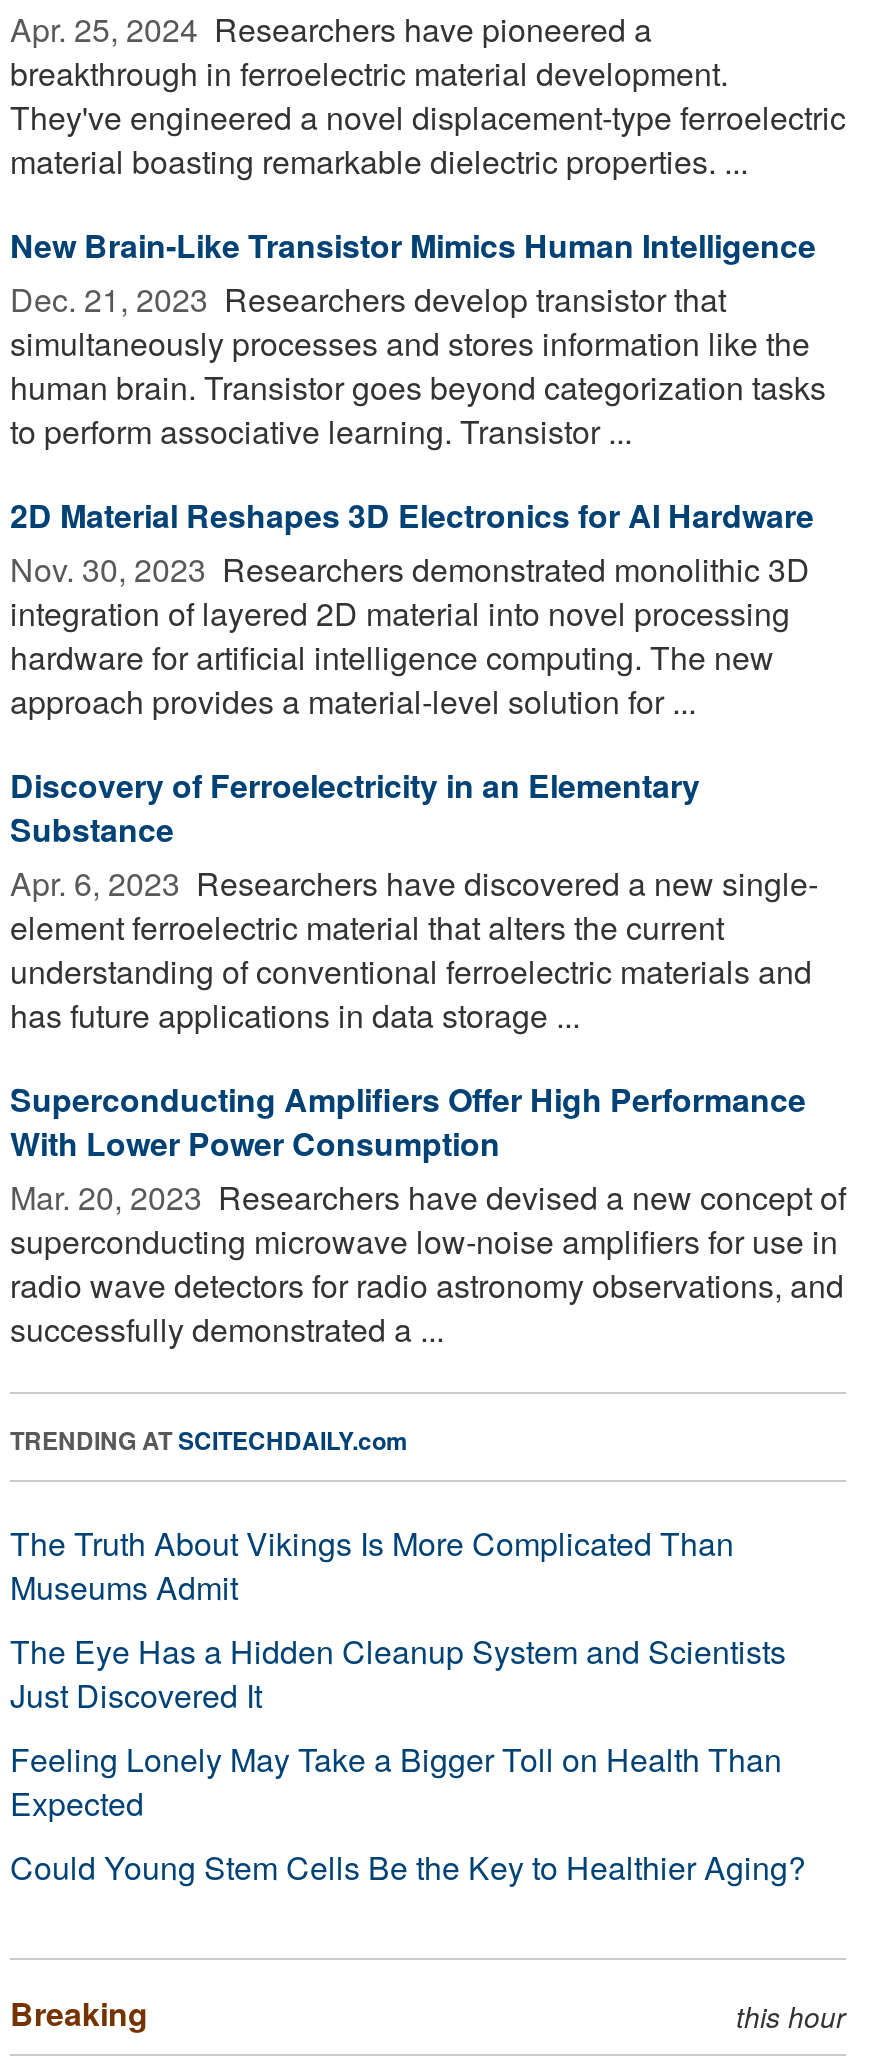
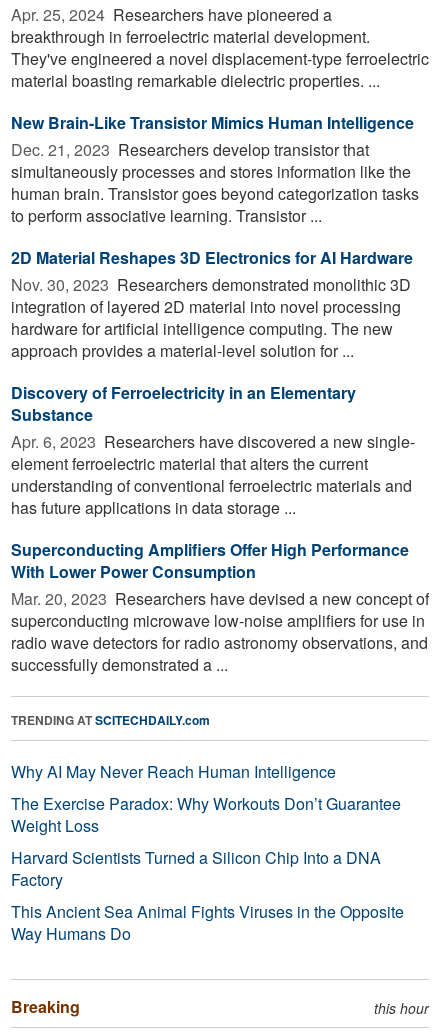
- The Truth About Vikings Is More Complicated Than
- Museums Admit
- The Eye Has a Hidden Cleanup System and Scientists
- Just Discovered It
- Feeling Lonely May Take a Bigger Toll on Health Than
- Expected
- Could Young Stem Cells Be the Key to Healthier Aging?
+ Why AI May Never Reach Human Intelligence
+ The Exercise Paradox: Why Workouts Don’t Guarantee
+ Weight Loss
+ Harvard Scientists Turned a Silicon Chip Into a DNA
+ Factory
+ This Ancient Sea Animal Fights Viruses in the Opposite
+ Way Humans Do
